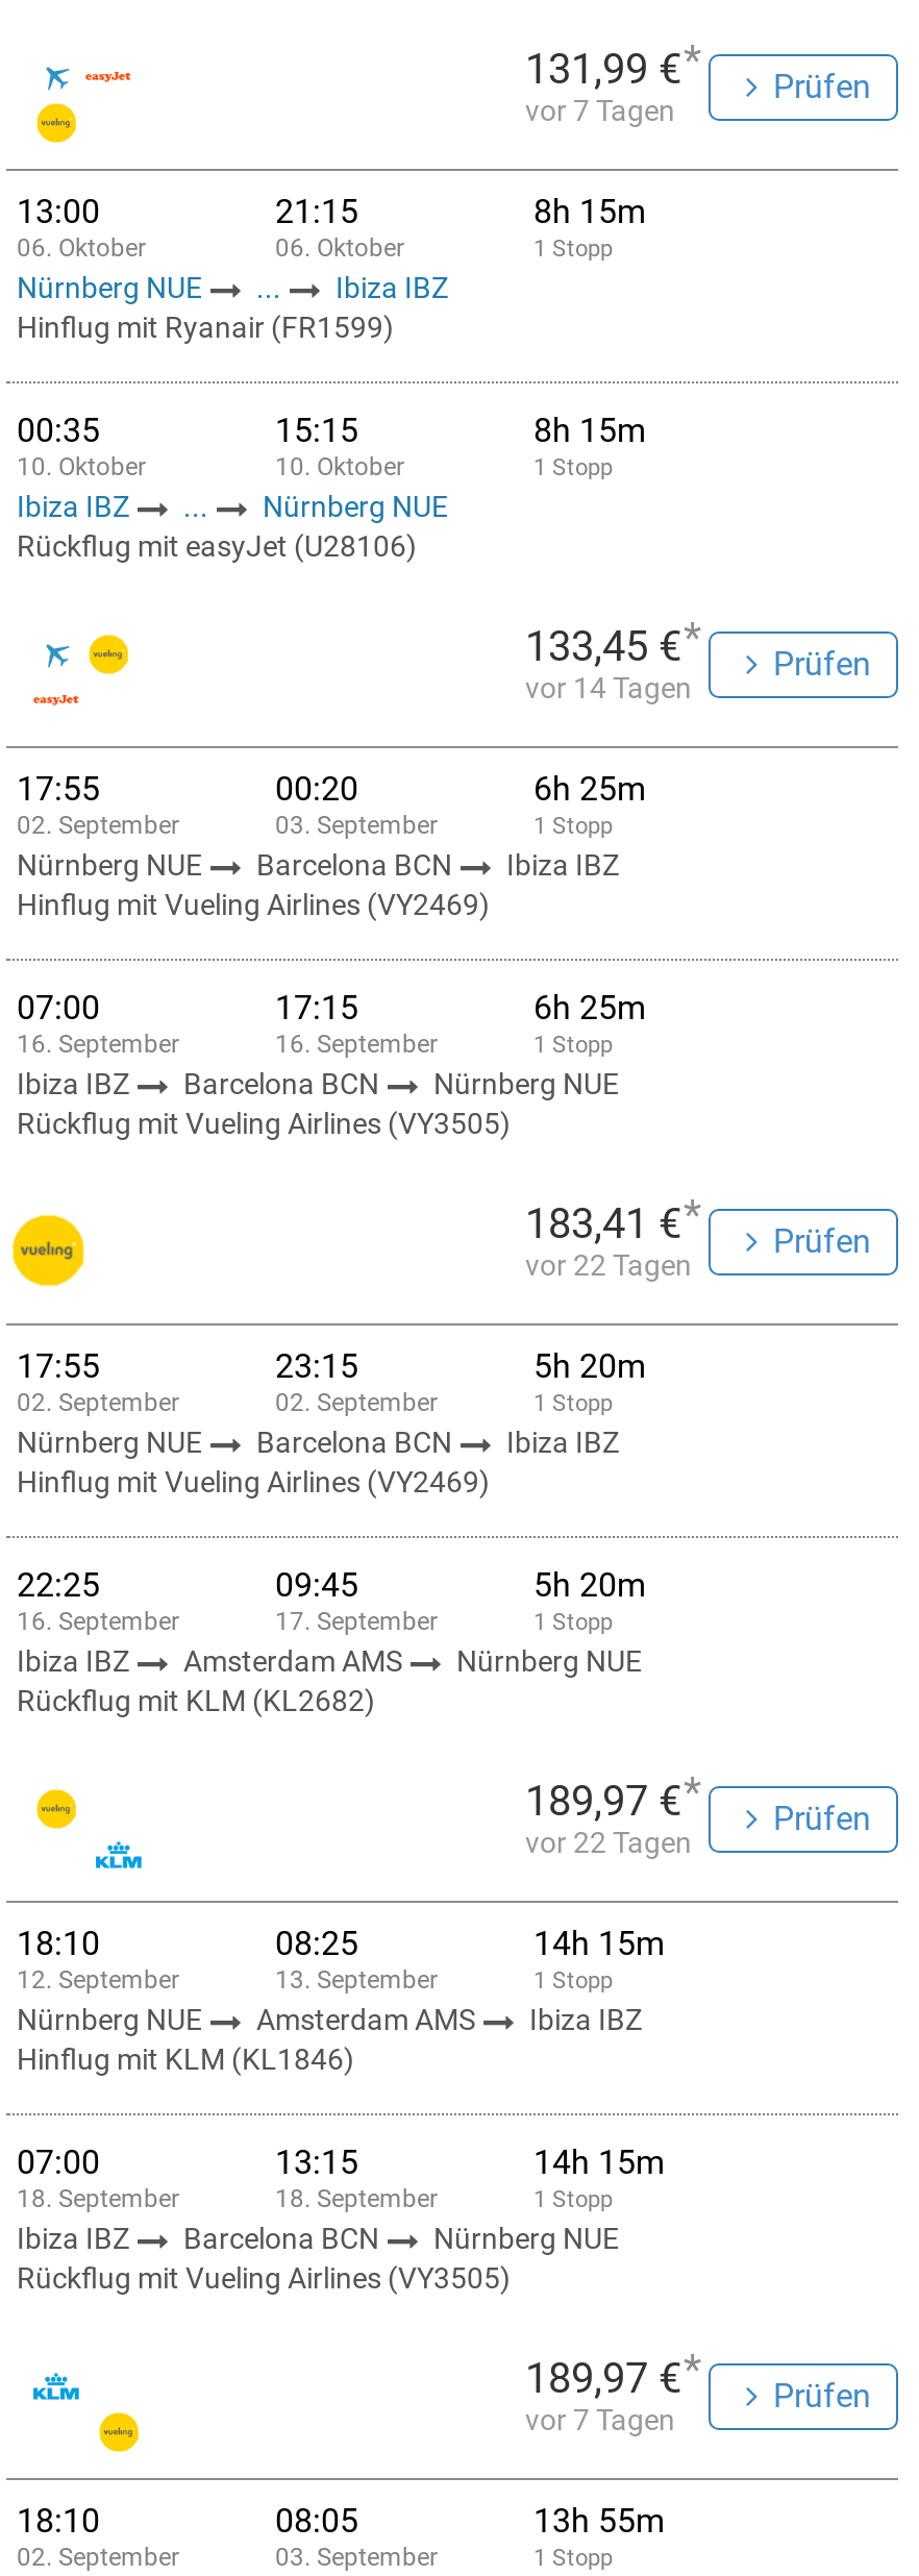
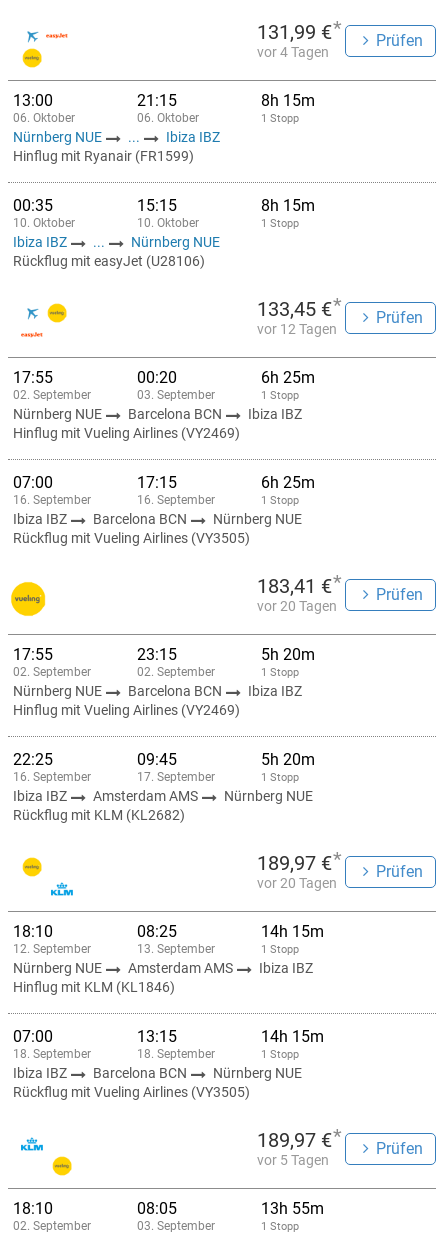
- vor 7 Tagen
+ vor 4 Tagen

- vor 14 Tagen
+ vor 12 Tagen

- vor 22 Tagen
+ vor 20 Tagen

- vor 22 Tagen
+ vor 20 Tagen

- vor 7 Tagen
+ vor 5 Tagen
